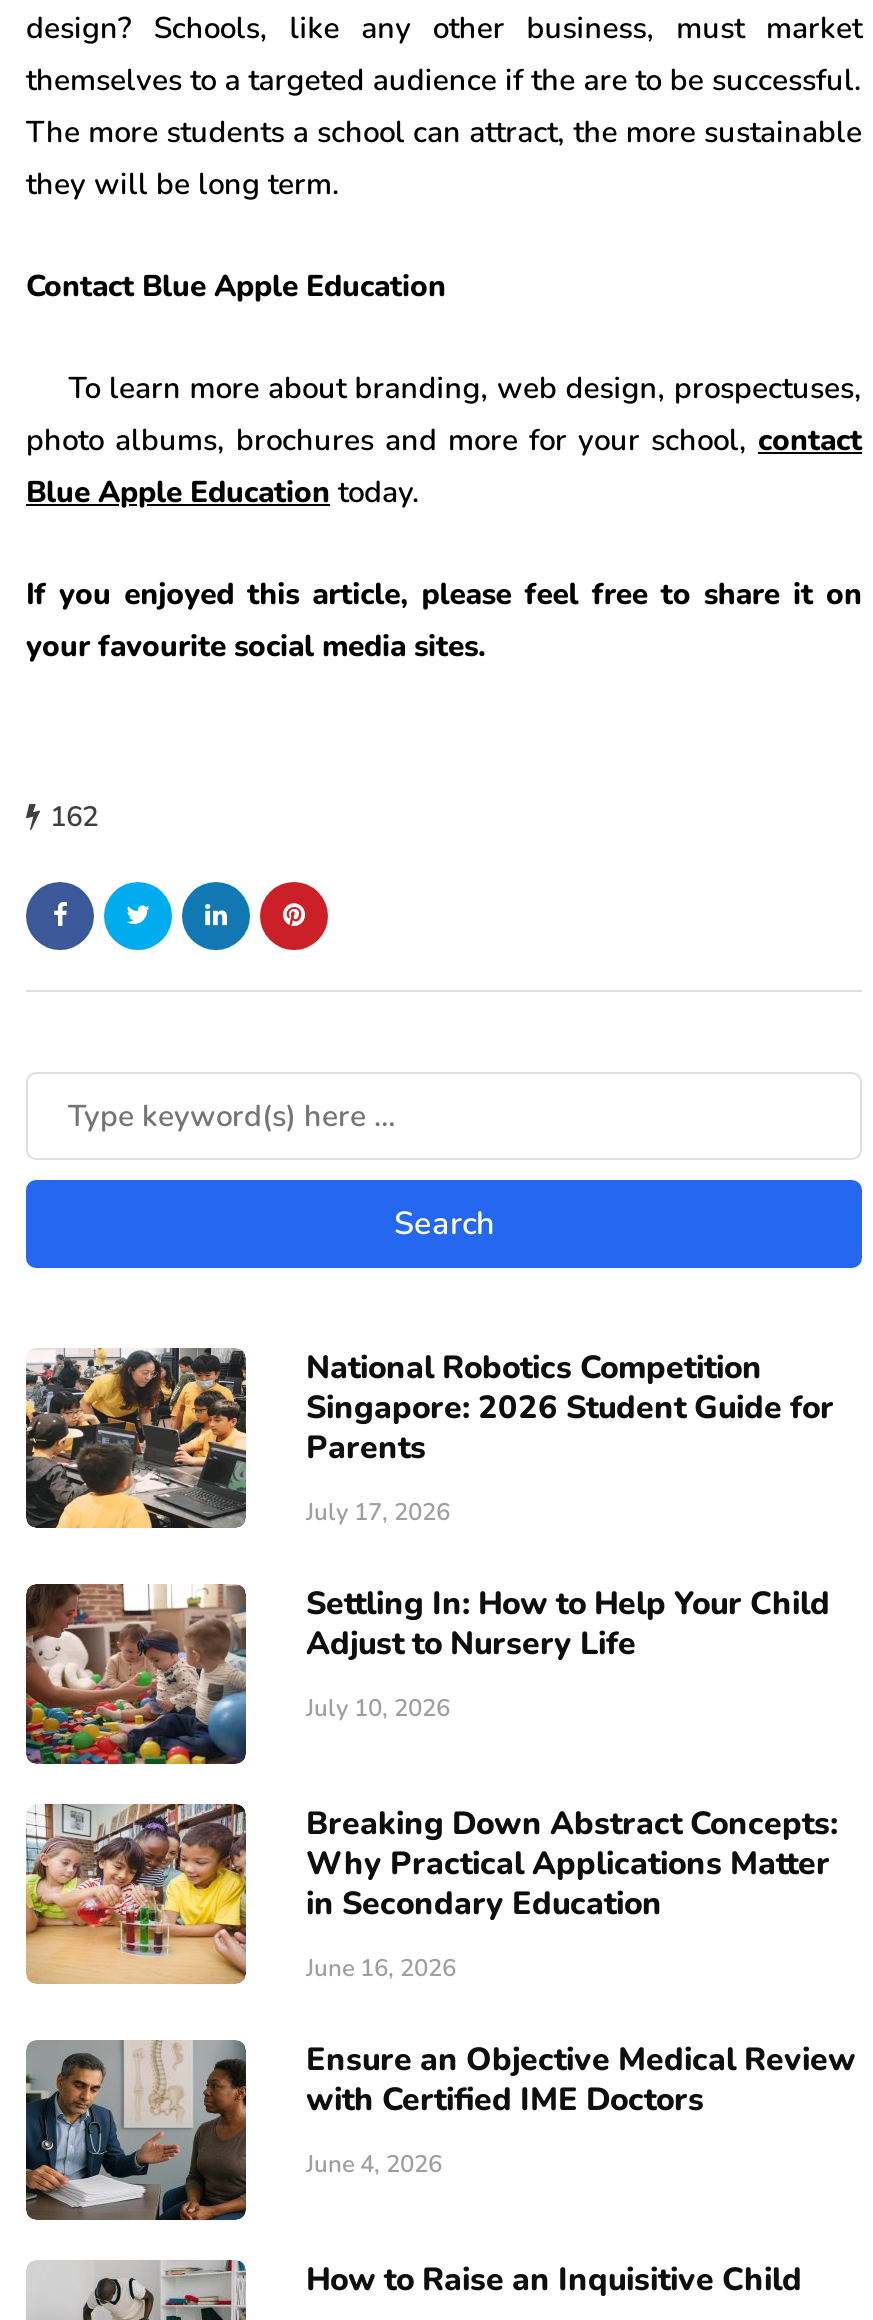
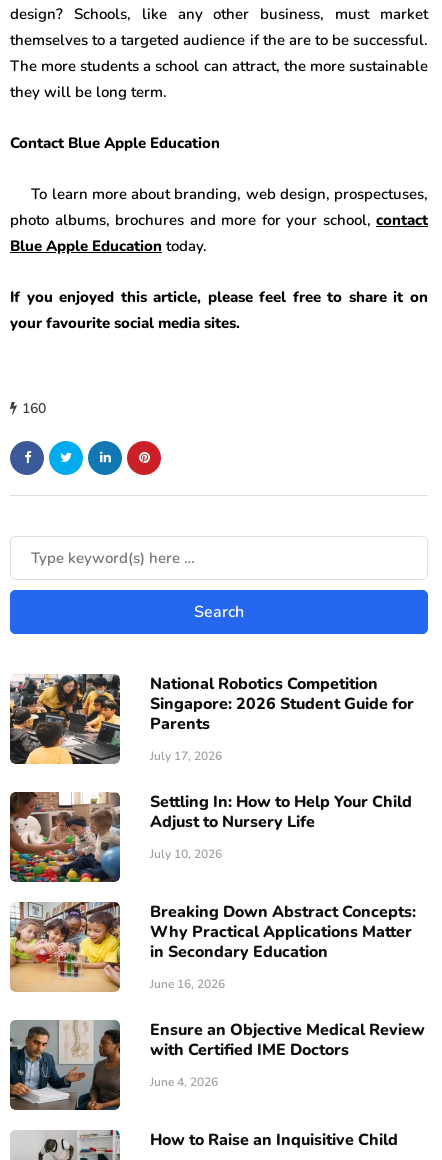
- 162
+ 160
